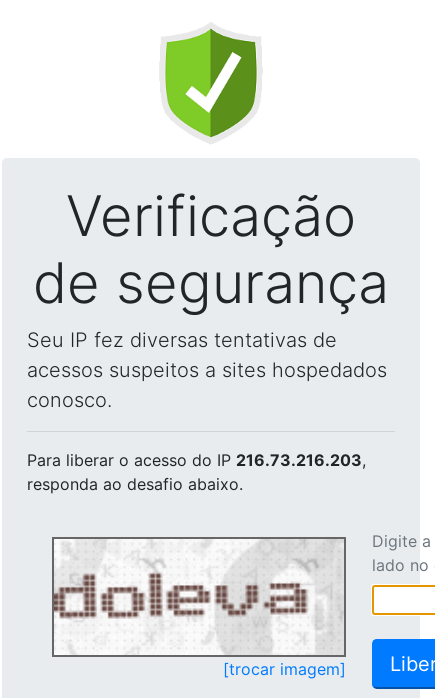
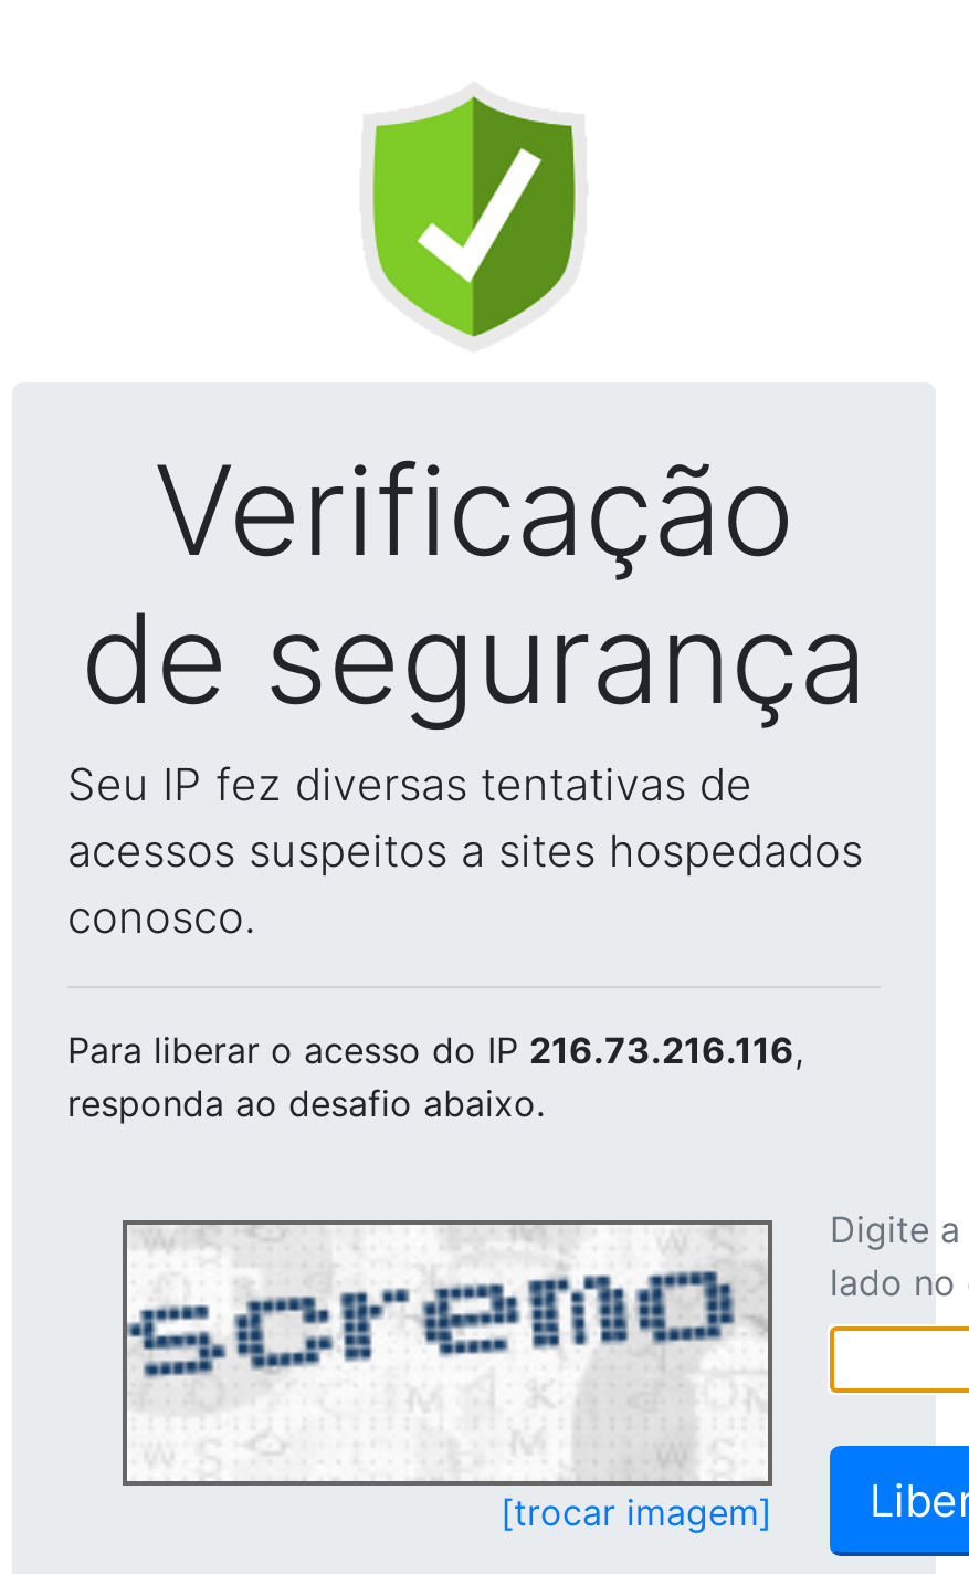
- Para liberar o acesso do IP 216.73.216.203,
+ Para liberar o acesso do IP 216.73.216.116,

- [image]
+ [image]
